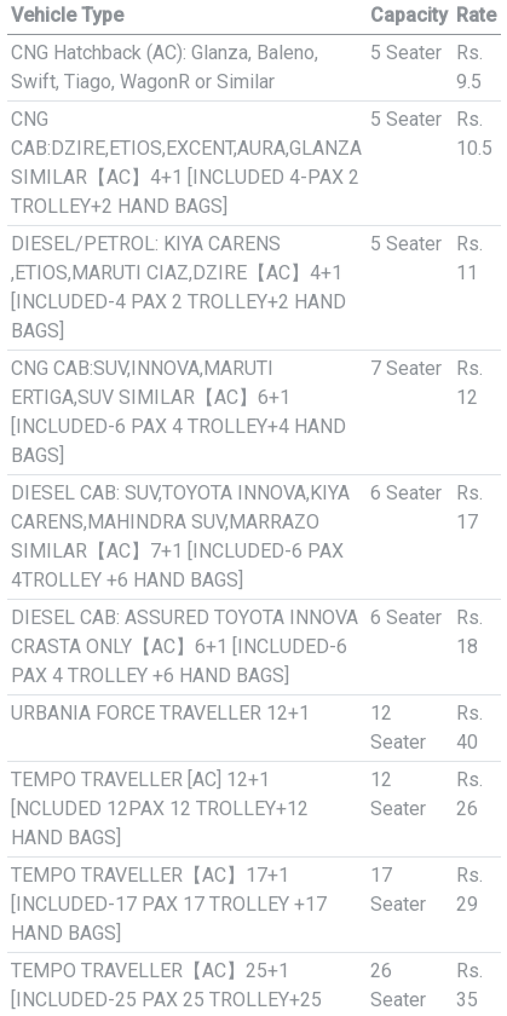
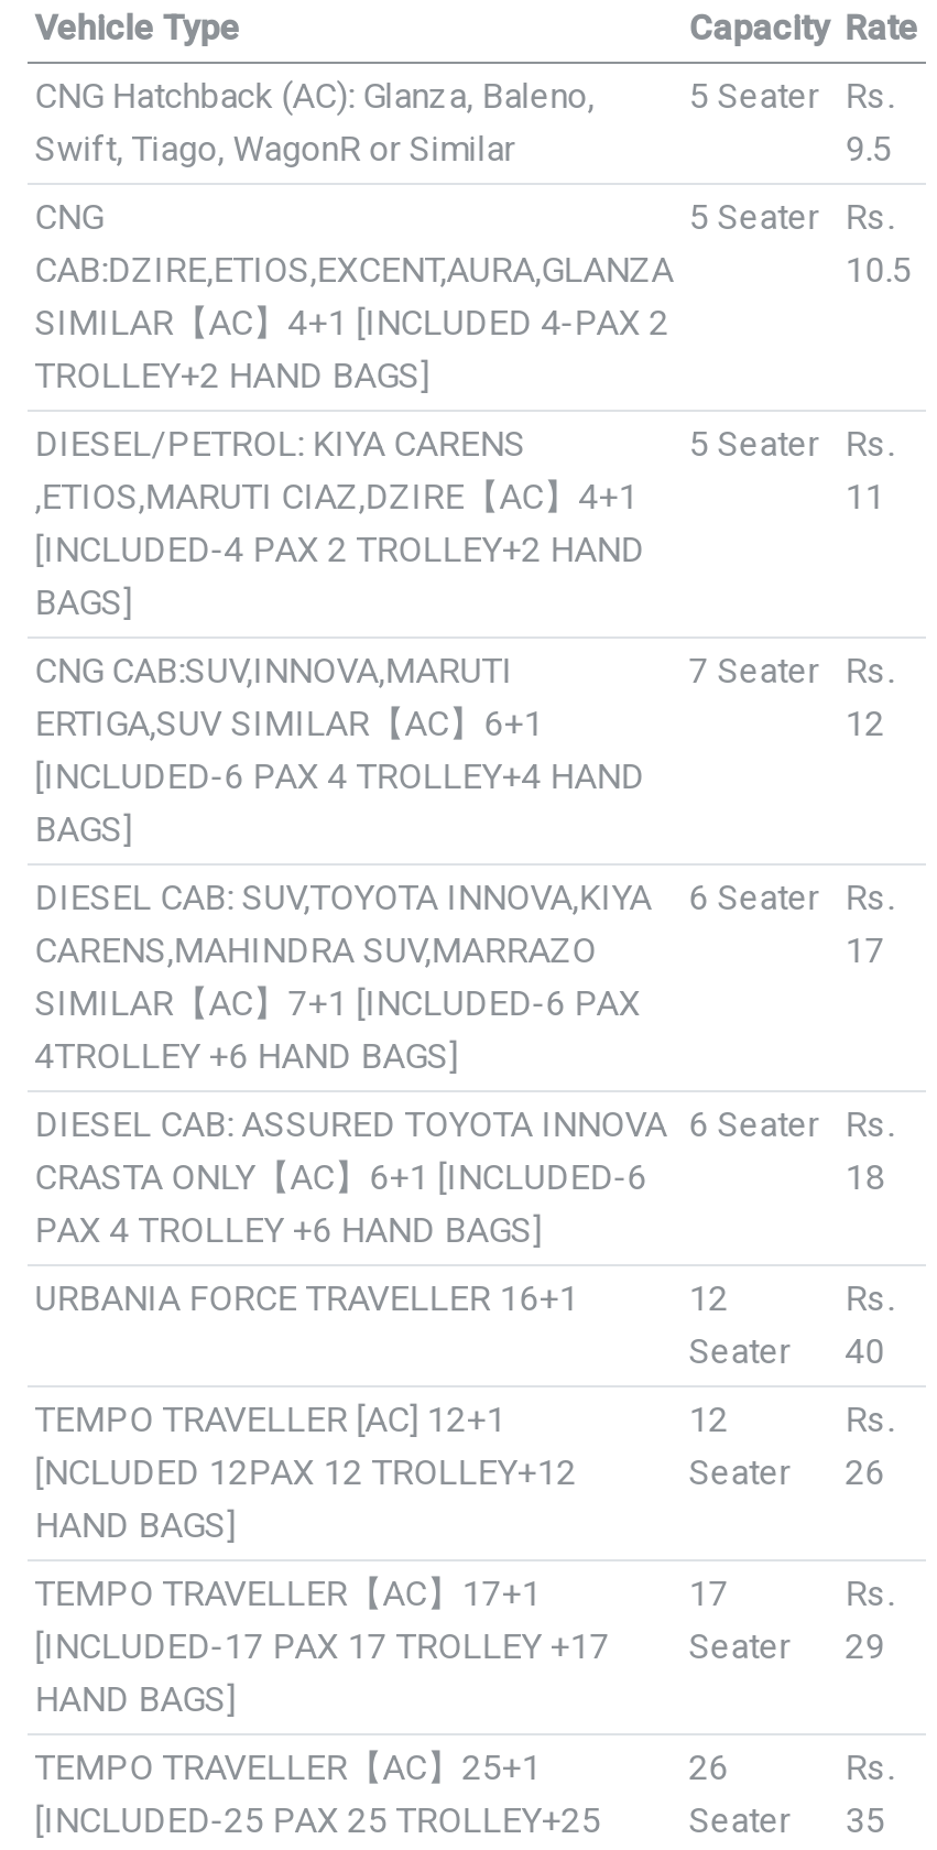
- URBANIA FORCE TRAVELLER 12+1
+ URBANIA FORCE TRAVELLER 16+1
